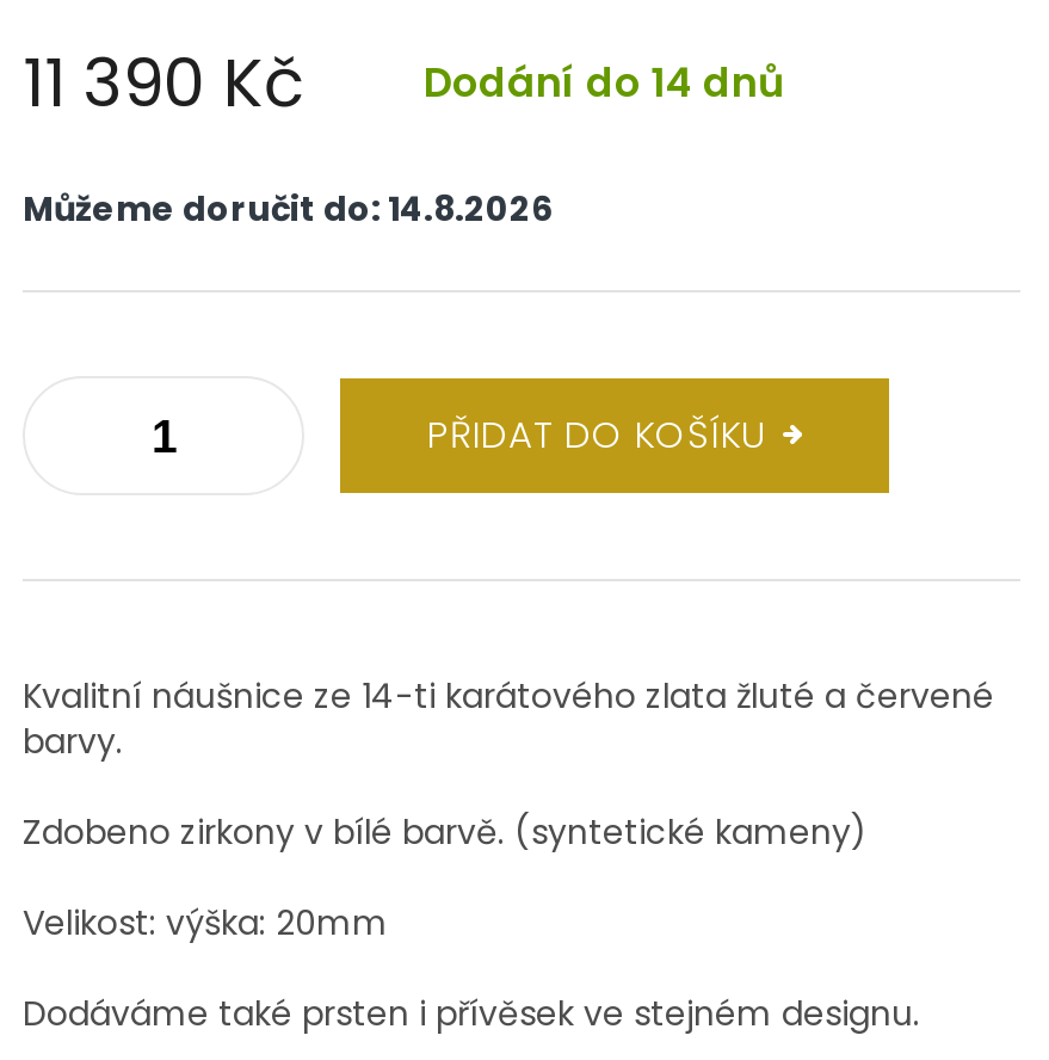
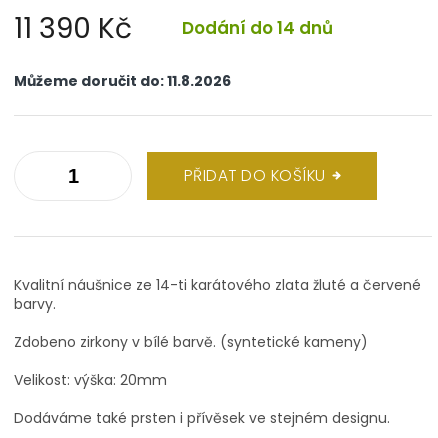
- Můžeme doručit do: 14.8.2026
+ Můžeme doručit do: 11.8.2026
